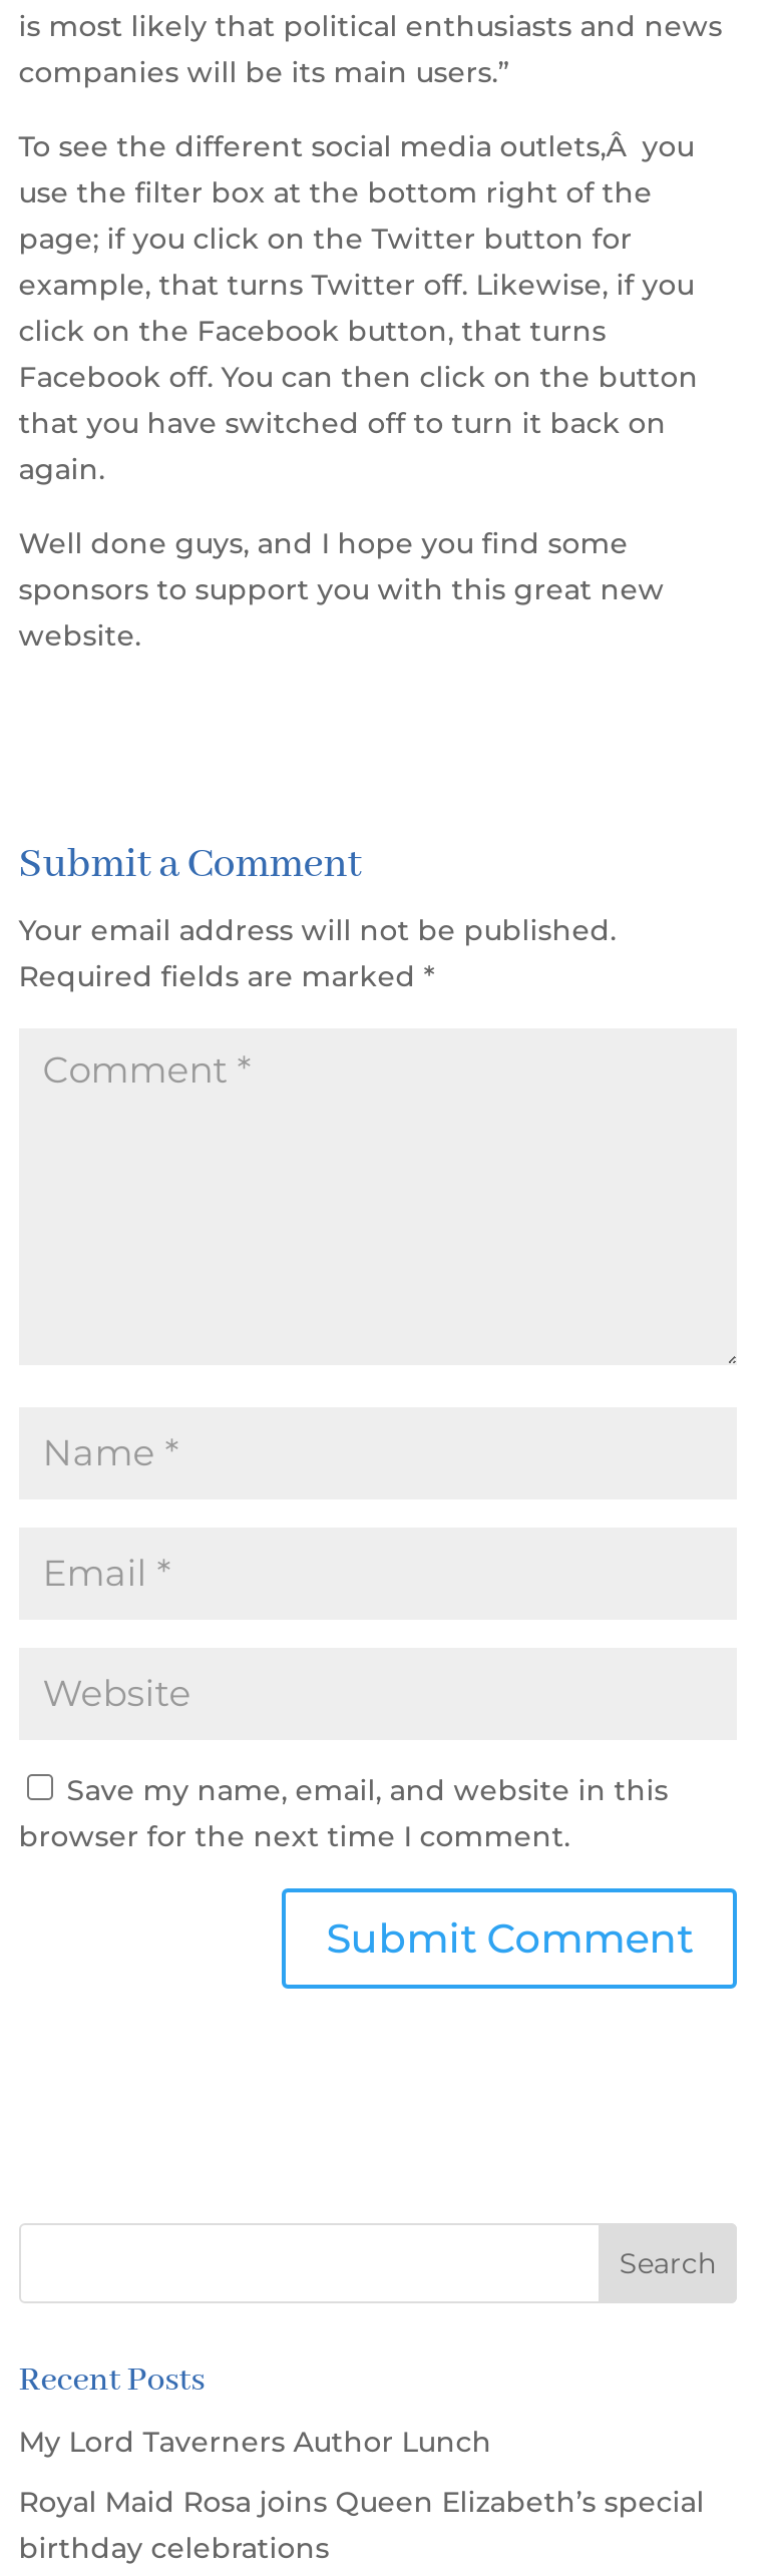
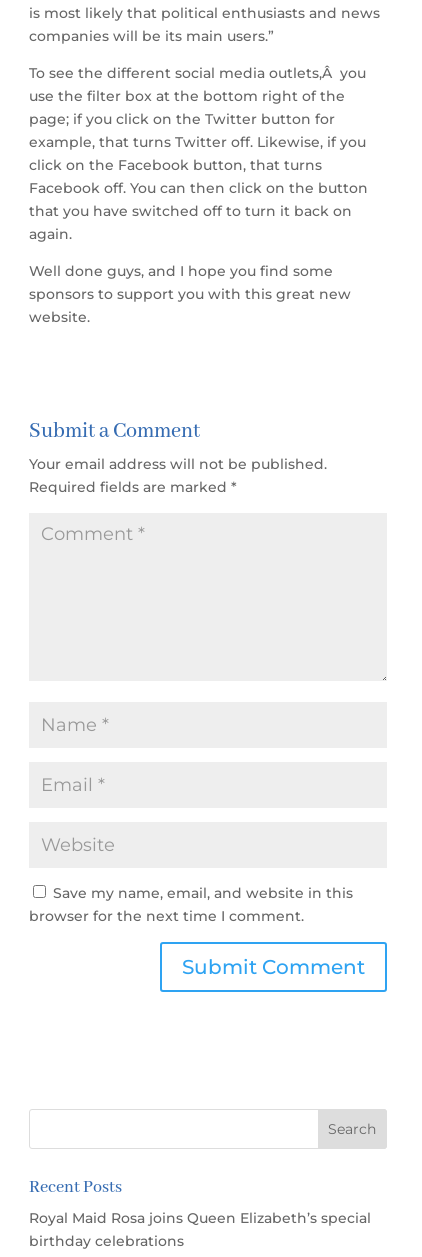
- My Lord Taverners Author Lunch
